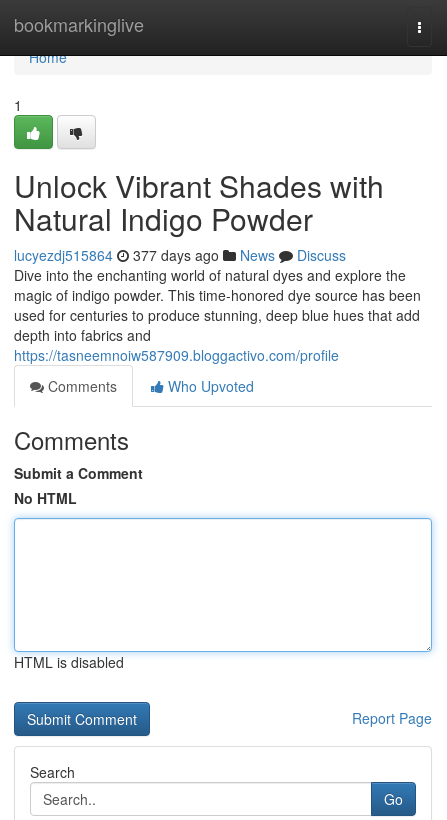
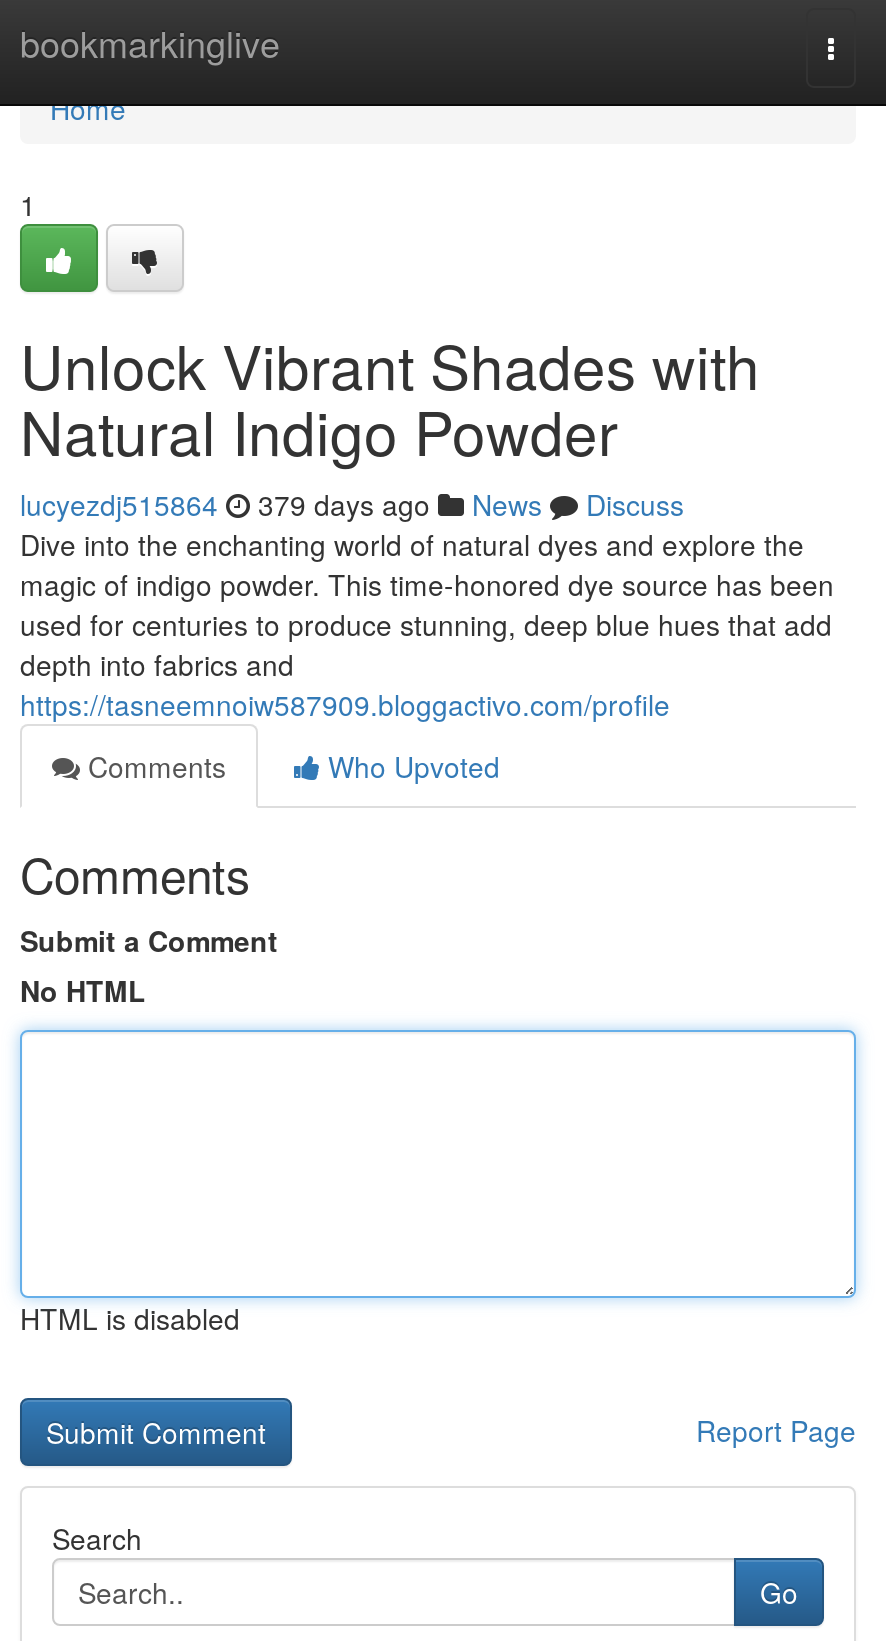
- lucyezdj515864 377 days ago News Discuss
+ lucyezdj515864 379 days ago News Discuss
